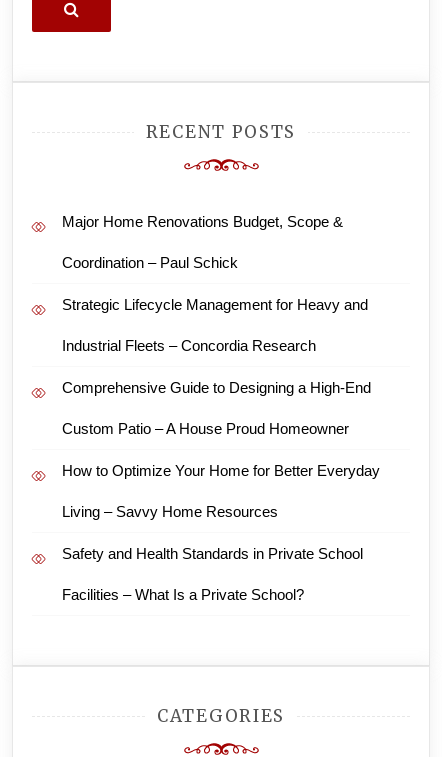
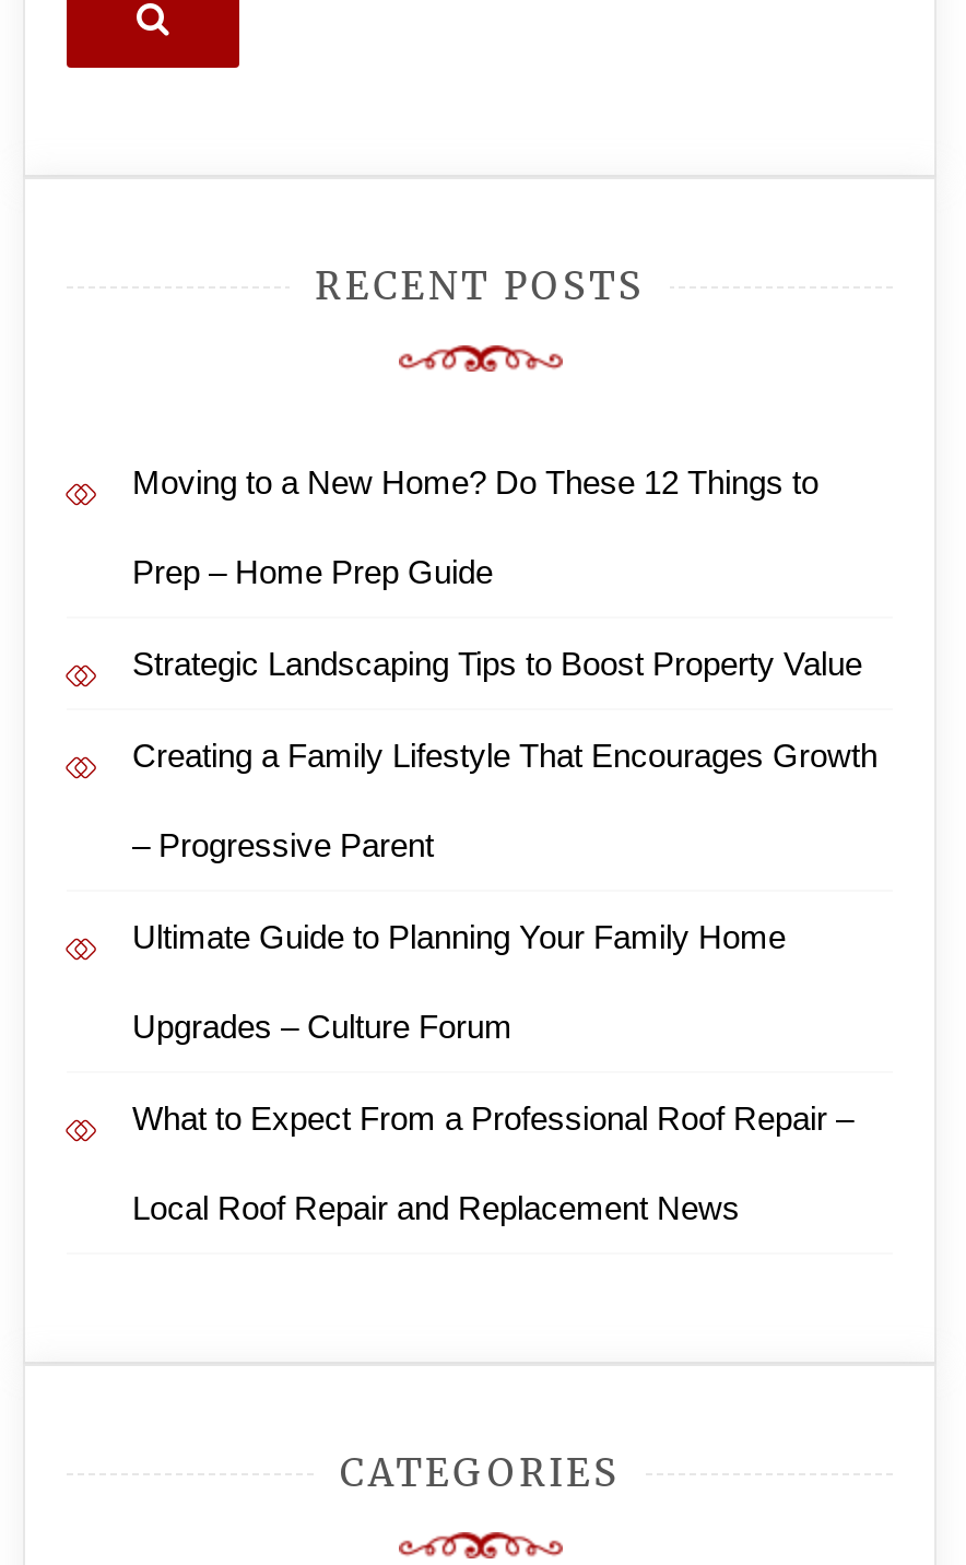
- Major Home Renovations Budget, Scope &
- Coordination – Paul Schick
- Strategic Lifecycle Management for Heavy and
- Industrial Fleets – Concordia Research
- Comprehensive Guide to Designing a High-End
- Custom Patio – A House Proud Homeowner
- How to Optimize Your Home for Better Everyday
- Living – Savvy Home Resources
- Safety and Health Standards in Private School
- Facilities – What Is a Private School?
+ Moving to a New Home? Do These 12 Things to
+ Prep – Home Prep Guide
+ Strategic Landscaping Tips to Boost Property Value
+ Creating a Family Lifestyle That Encourages Growth
+ – Progressive Parent
+ Ultimate Guide to Planning Your Family Home
+ Upgrades – Culture Forum
+ What to Expect From a Professional Roof Repair –
+ Local Roof Repair and Replacement News
